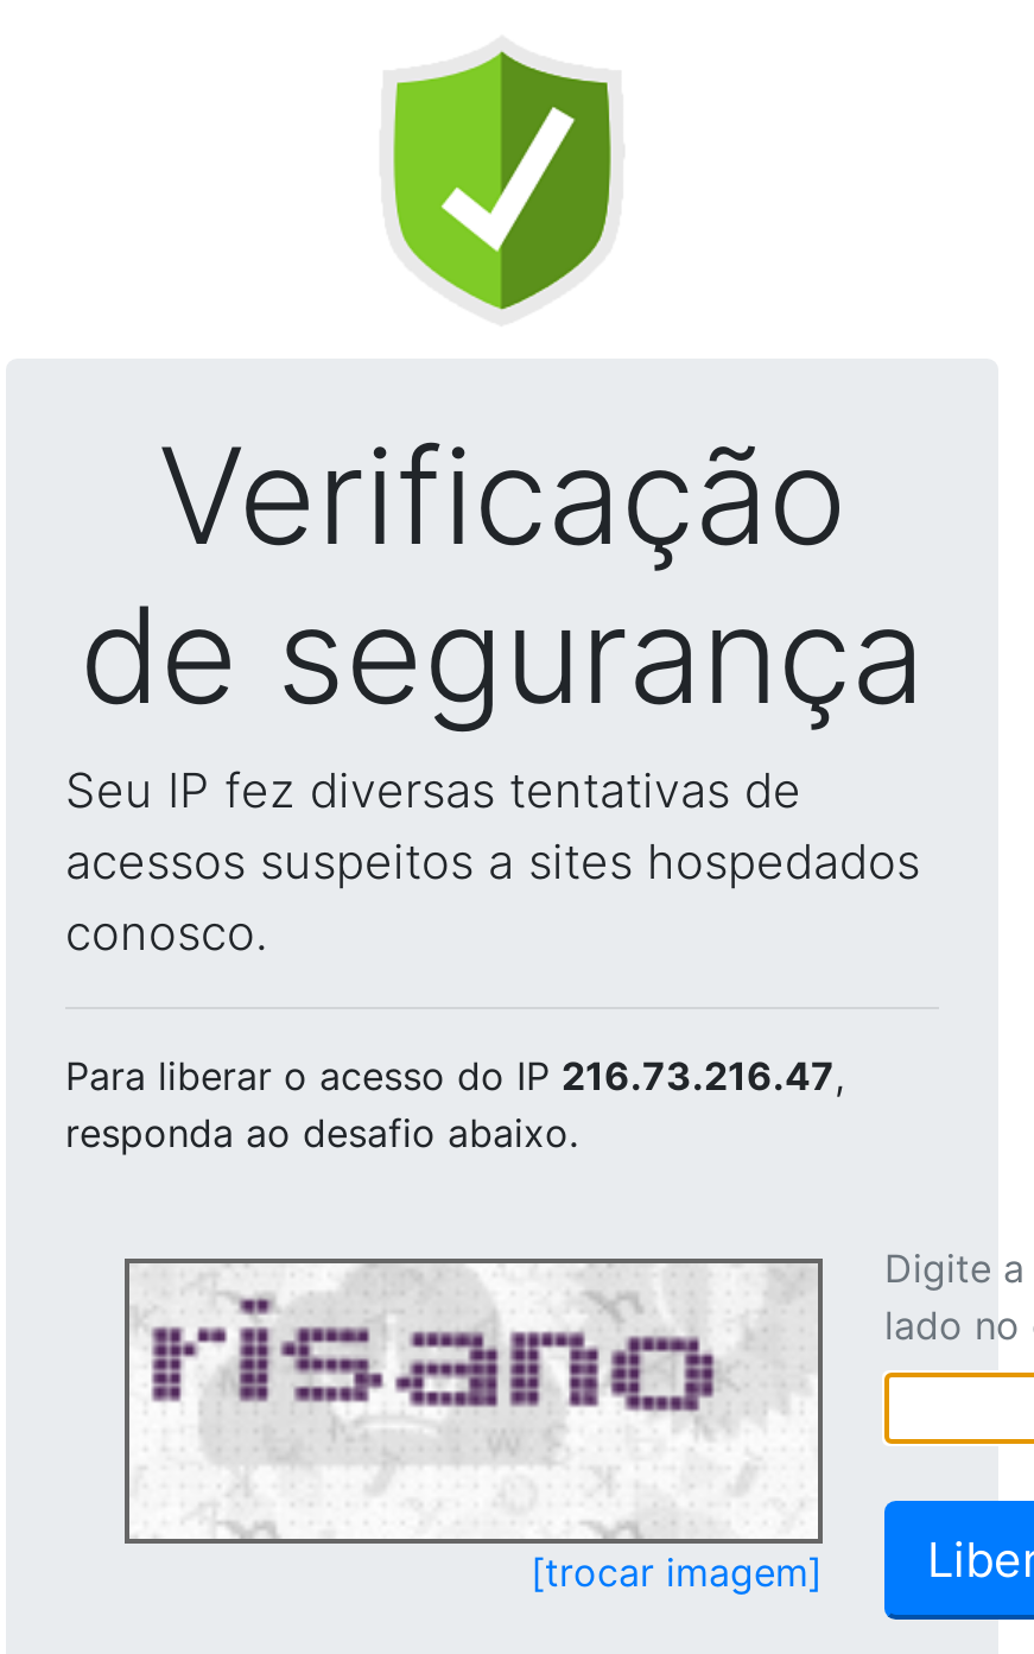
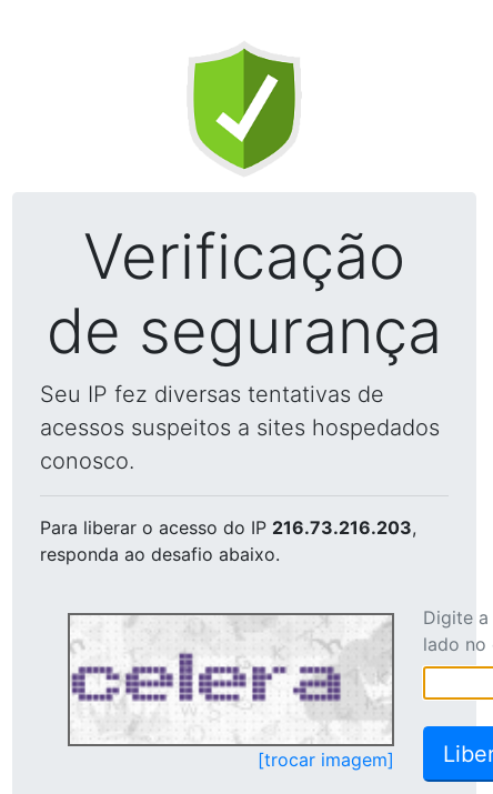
- Para liberar o acesso do IP 216.73.216.47,
+ Para liberar o acesso do IP 216.73.216.203,

- [image]
+ [image]
